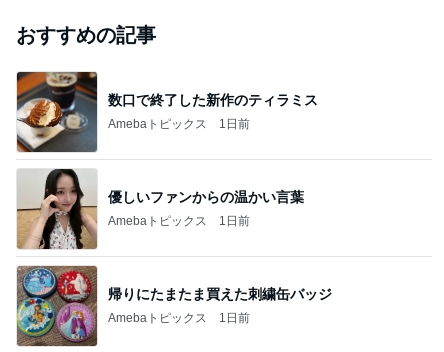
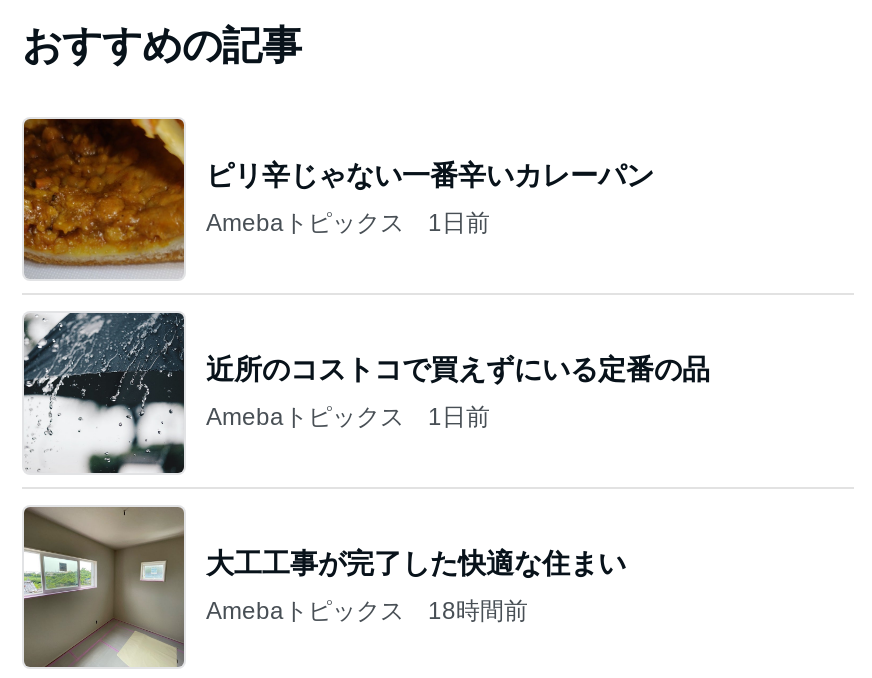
- [image]
- 数口で終了した新作のティラミス
+ [image]
+ ピリ辛じゃない一番辛いカレーパン

- [image]
- 優しいファンからの温かい言葉
+ [image]
+ 近所のコストコで買えずにいる定番の品

- [image]
- 帰りにたまたま買えた刺繍缶バッジ
+ [image]
+ 大工工事が完了した快適な住まい

- Amebaトピックス 1日前
+ Amebaトピックス 18時間前
